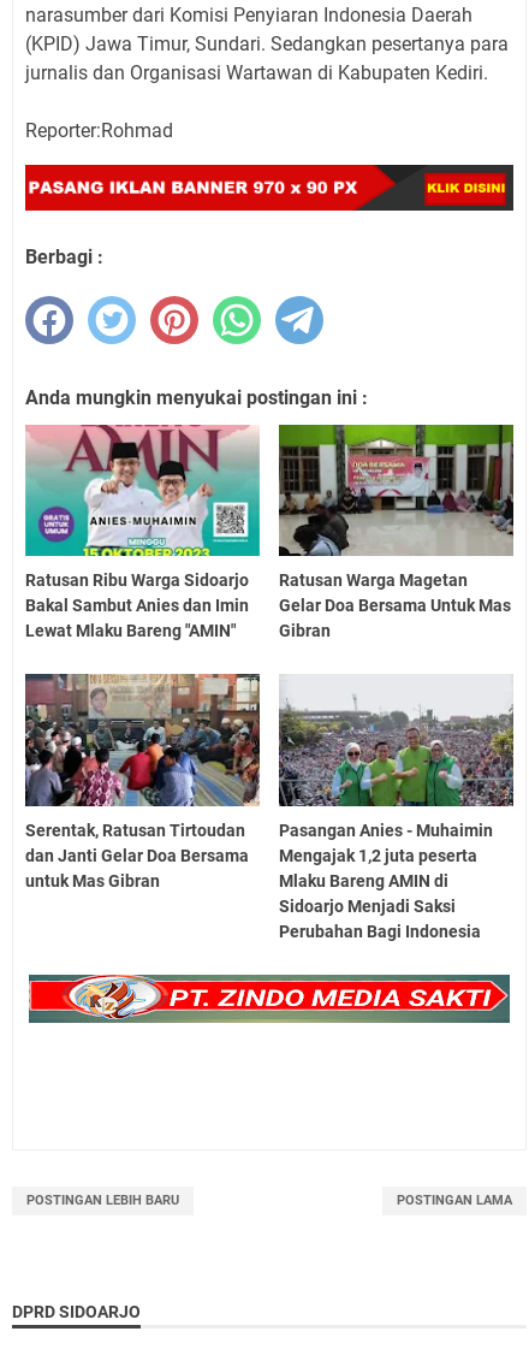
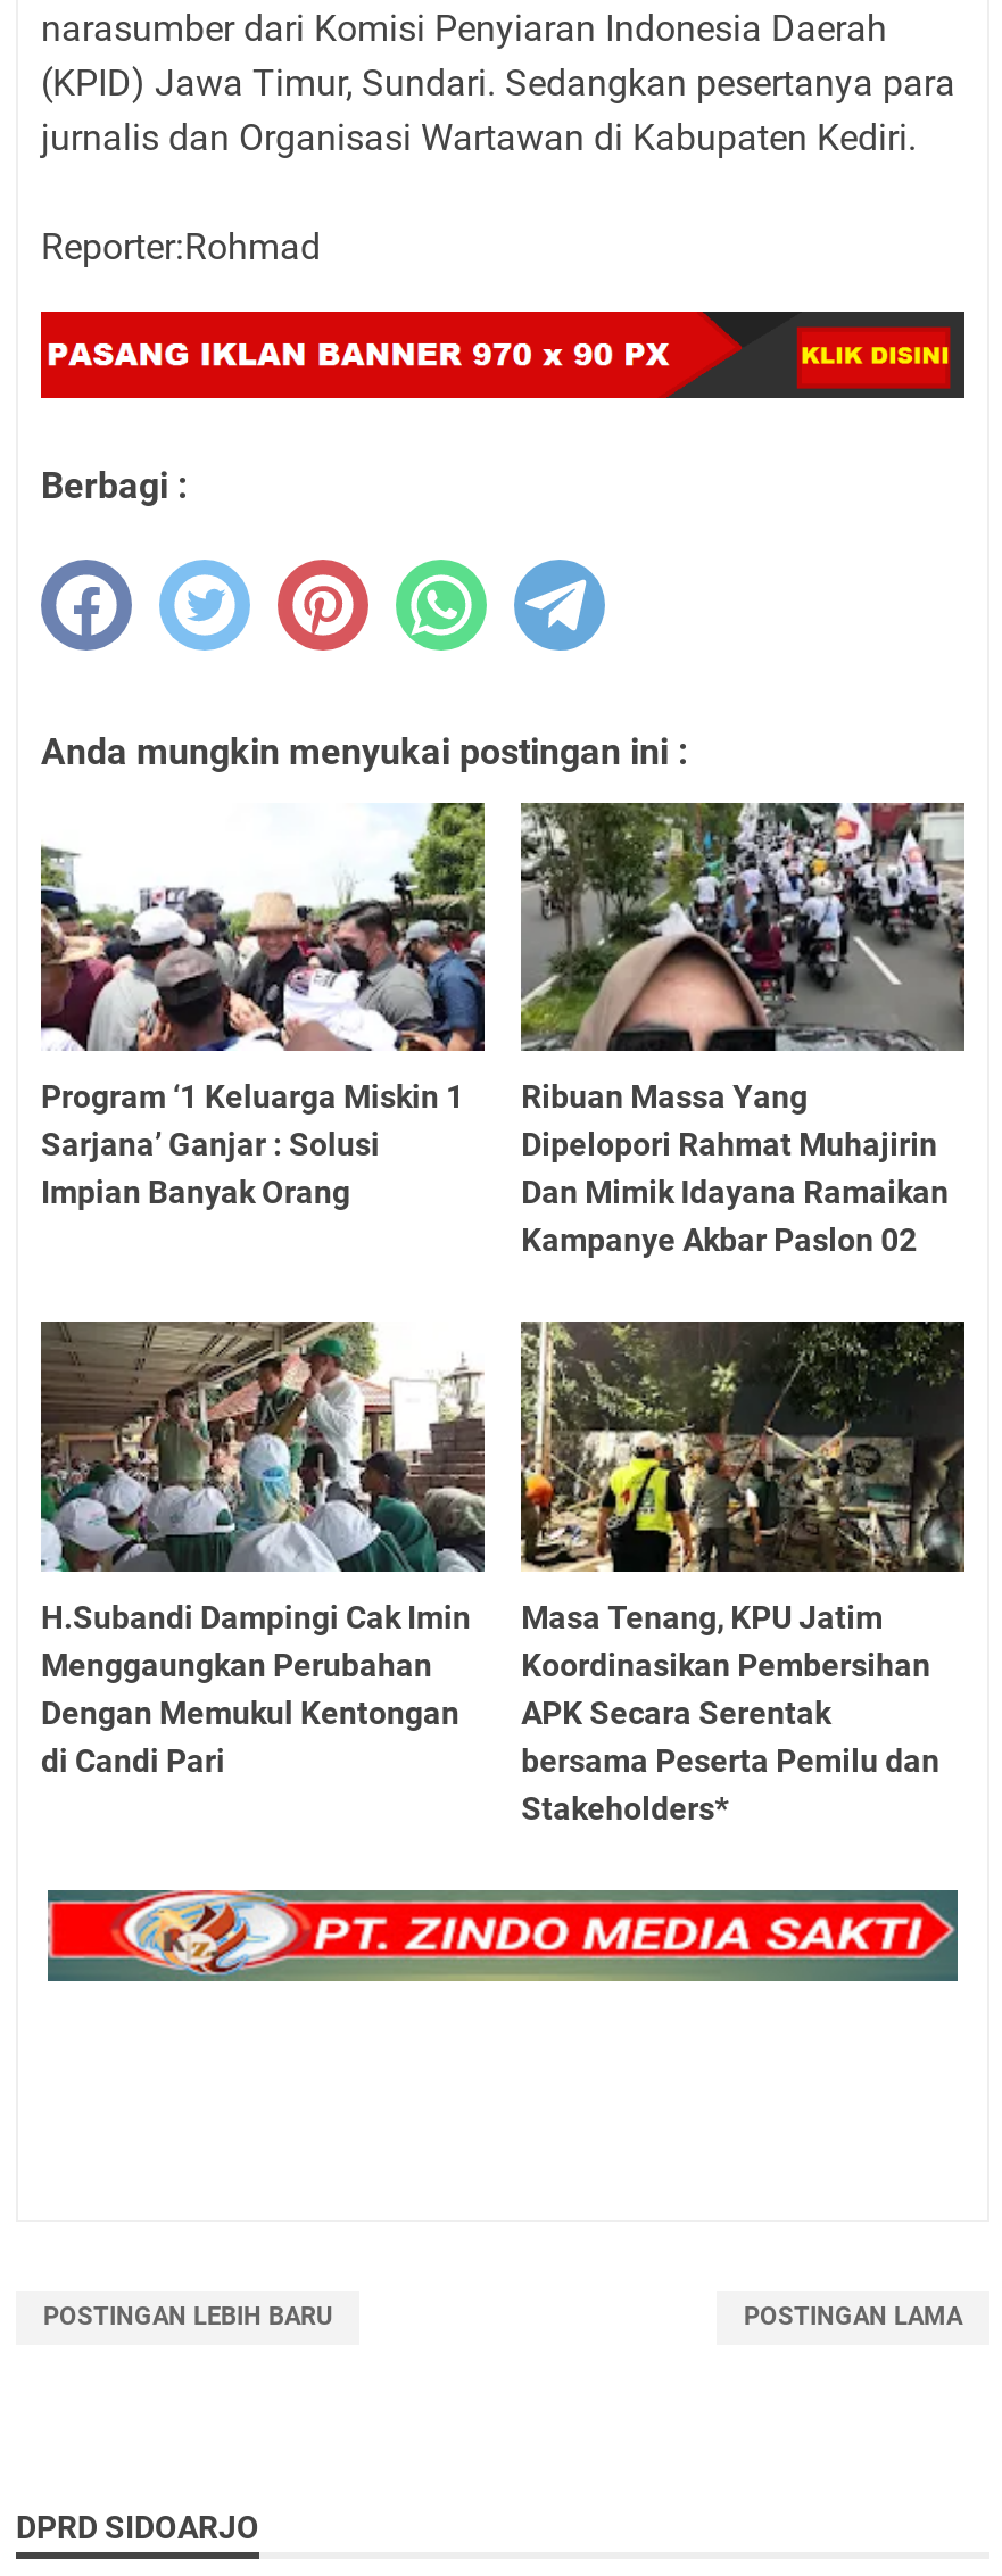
- [image]
- Ratusan Ribu Warga Sidoarjo
- Bakal Sambut Anies dan Imin
- Lewat Mlaku Bareng "AMIN"
+ [image]
+ Program ‘1 Keluarga Miskin 1
+ Sarjana’ Ganjar : Solusi
+ Impian Banyak Orang

- [image]
- Ratusan Warga Magetan
- Gelar Doa Bersama Untuk Mas
- Gibran
+ [image]
+ Ribuan Massa Yang
+ Dipelopori Rahmat Muhajirin
+ Dan Mimik Idayana Ramaikan
+ Kampanye Akbar Paslon 02

- [image]
- Serentak, Ratusan Tirtoudan
- dan Janti Gelar Doa Bersama
- untuk Mas Gibran
+ [image]
+ H.Subandi Dampingi Cak Imin
+ Menggaungkan Perubahan
+ Dengan Memukul Kentongan
+ di Candi Pari

- [image]
- Pasangan Anies - Muhaimin
- Mengajak 1,2 juta peserta
- Mlaku Bareng AMIN di
- Sidoarjo Menjadi Saksi
- Perubahan Bagi Indonesia
+ [image]
+ Masa Tenang, KPU Jatim
+ Koordinasikan Pembersihan
+ APK Secara Serentak
+ bersama Peserta Pemilu dan
+ Stakeholders*
